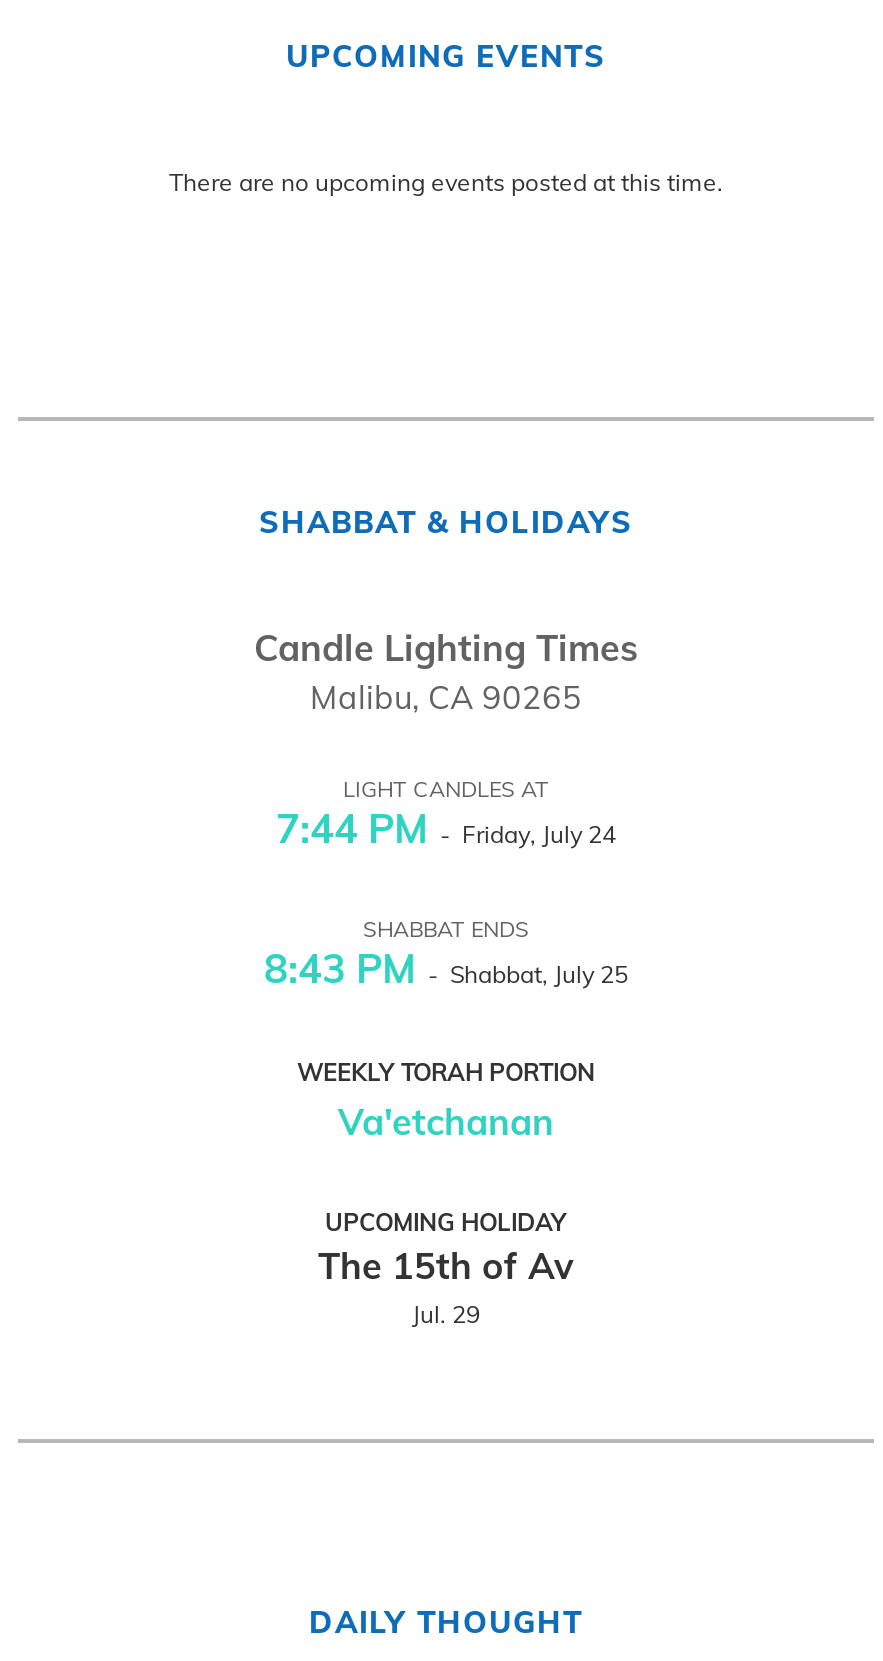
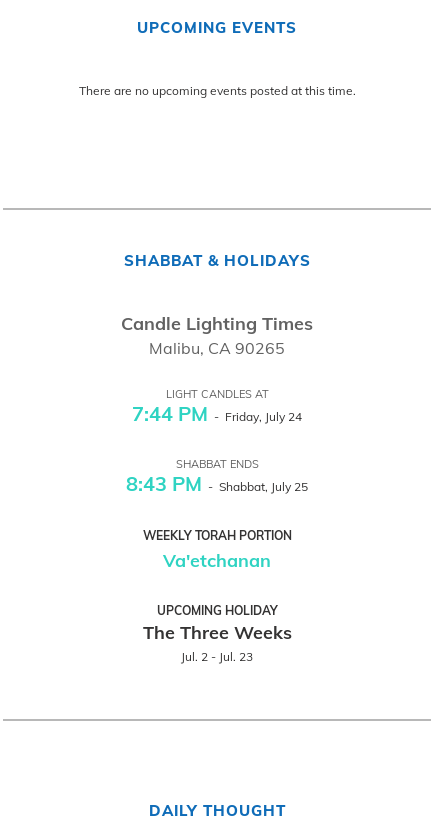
- The 15th of Av
- Jul. 29
+ The Three Weeks
+ Jul. 2 - Jul. 23
